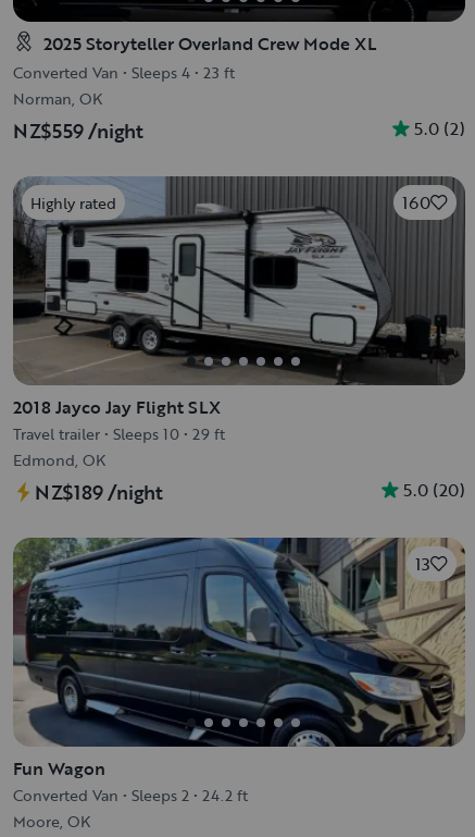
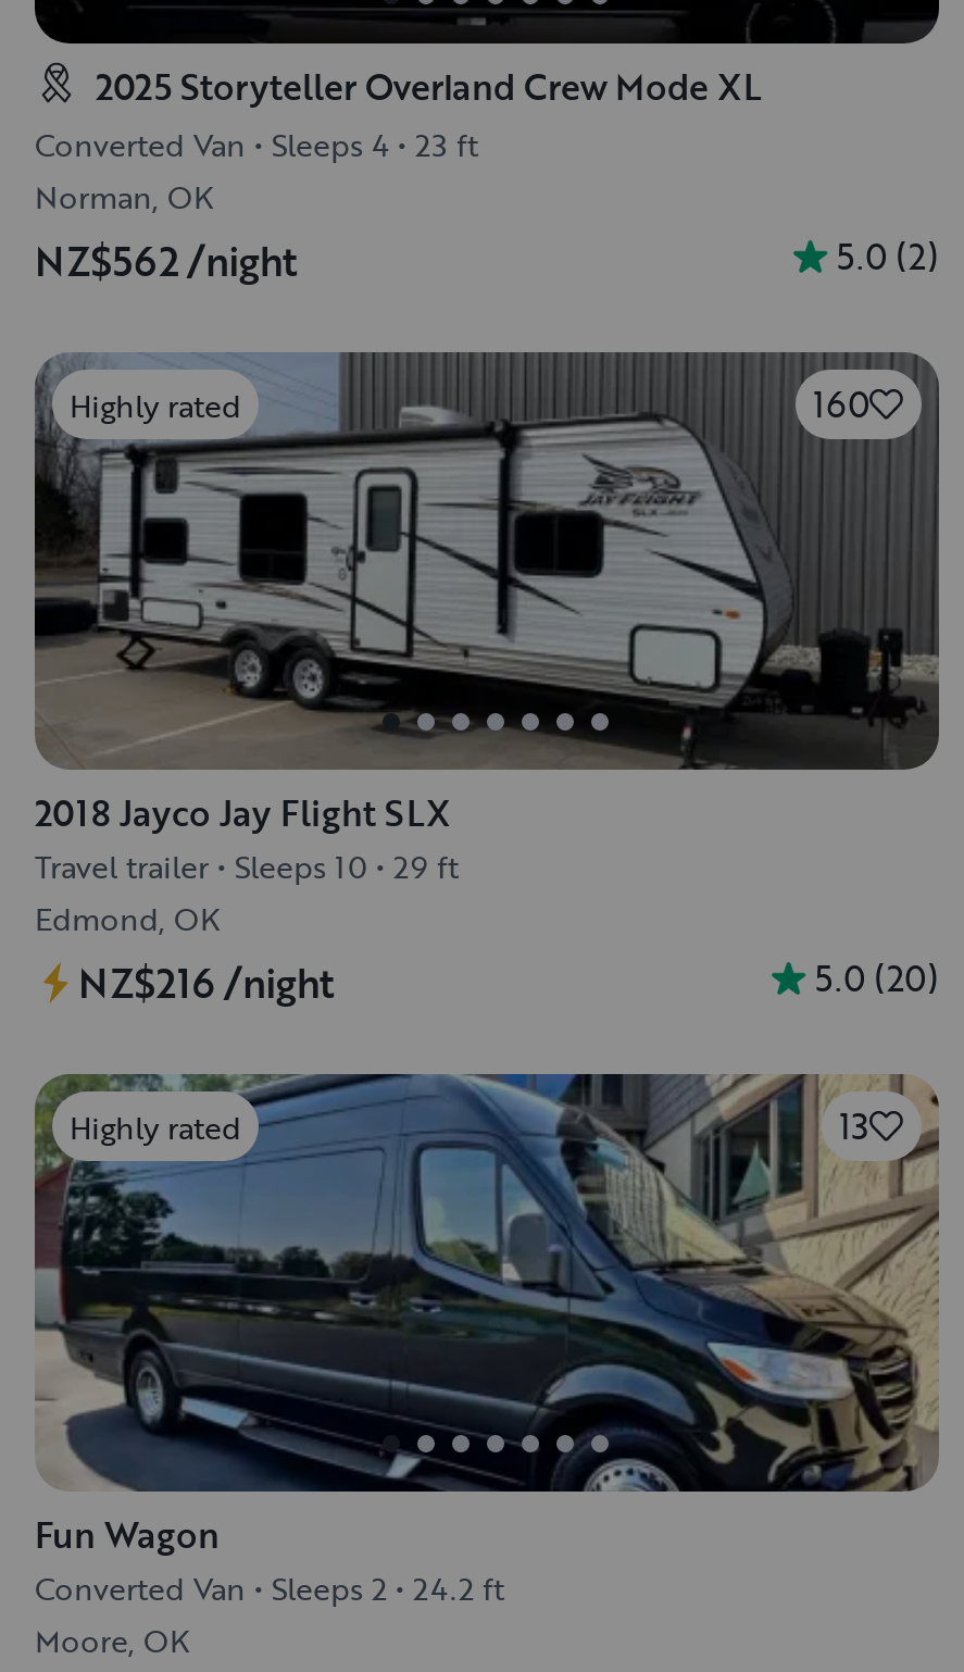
- NZ$559 /night
+ NZ$562 /night

- NZ$189 /night
+ NZ$216 /night

+ Highly rated
